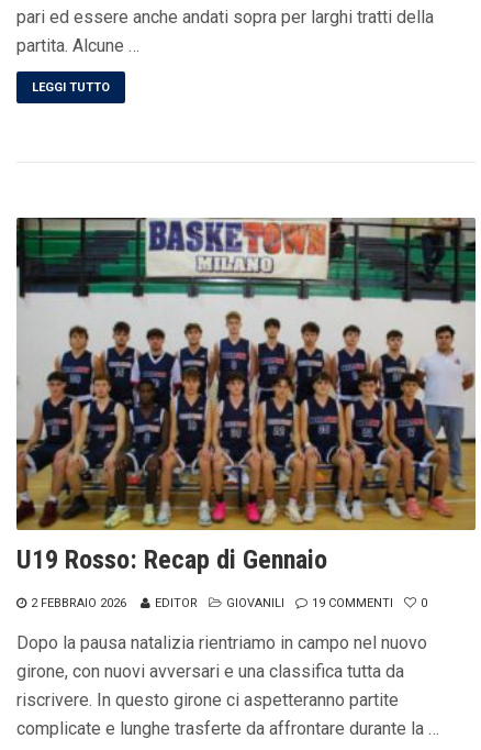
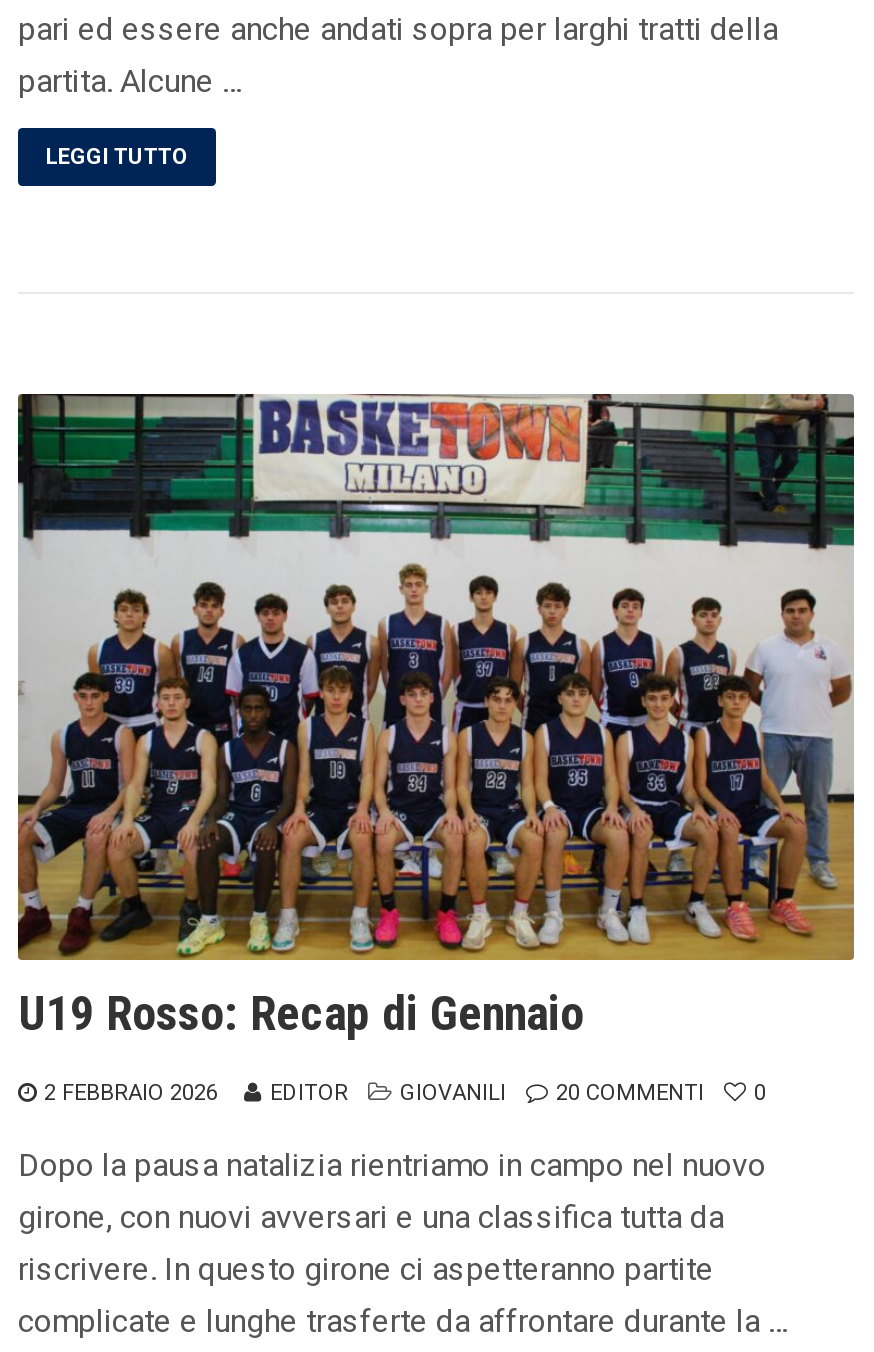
- 2 FEBBRAIO 2026 EDITOR GIOVANILI 19 COMMENTI 0
+ 2 FEBBRAIO 2026 EDITOR GIOVANILI 20 COMMENTI 0
